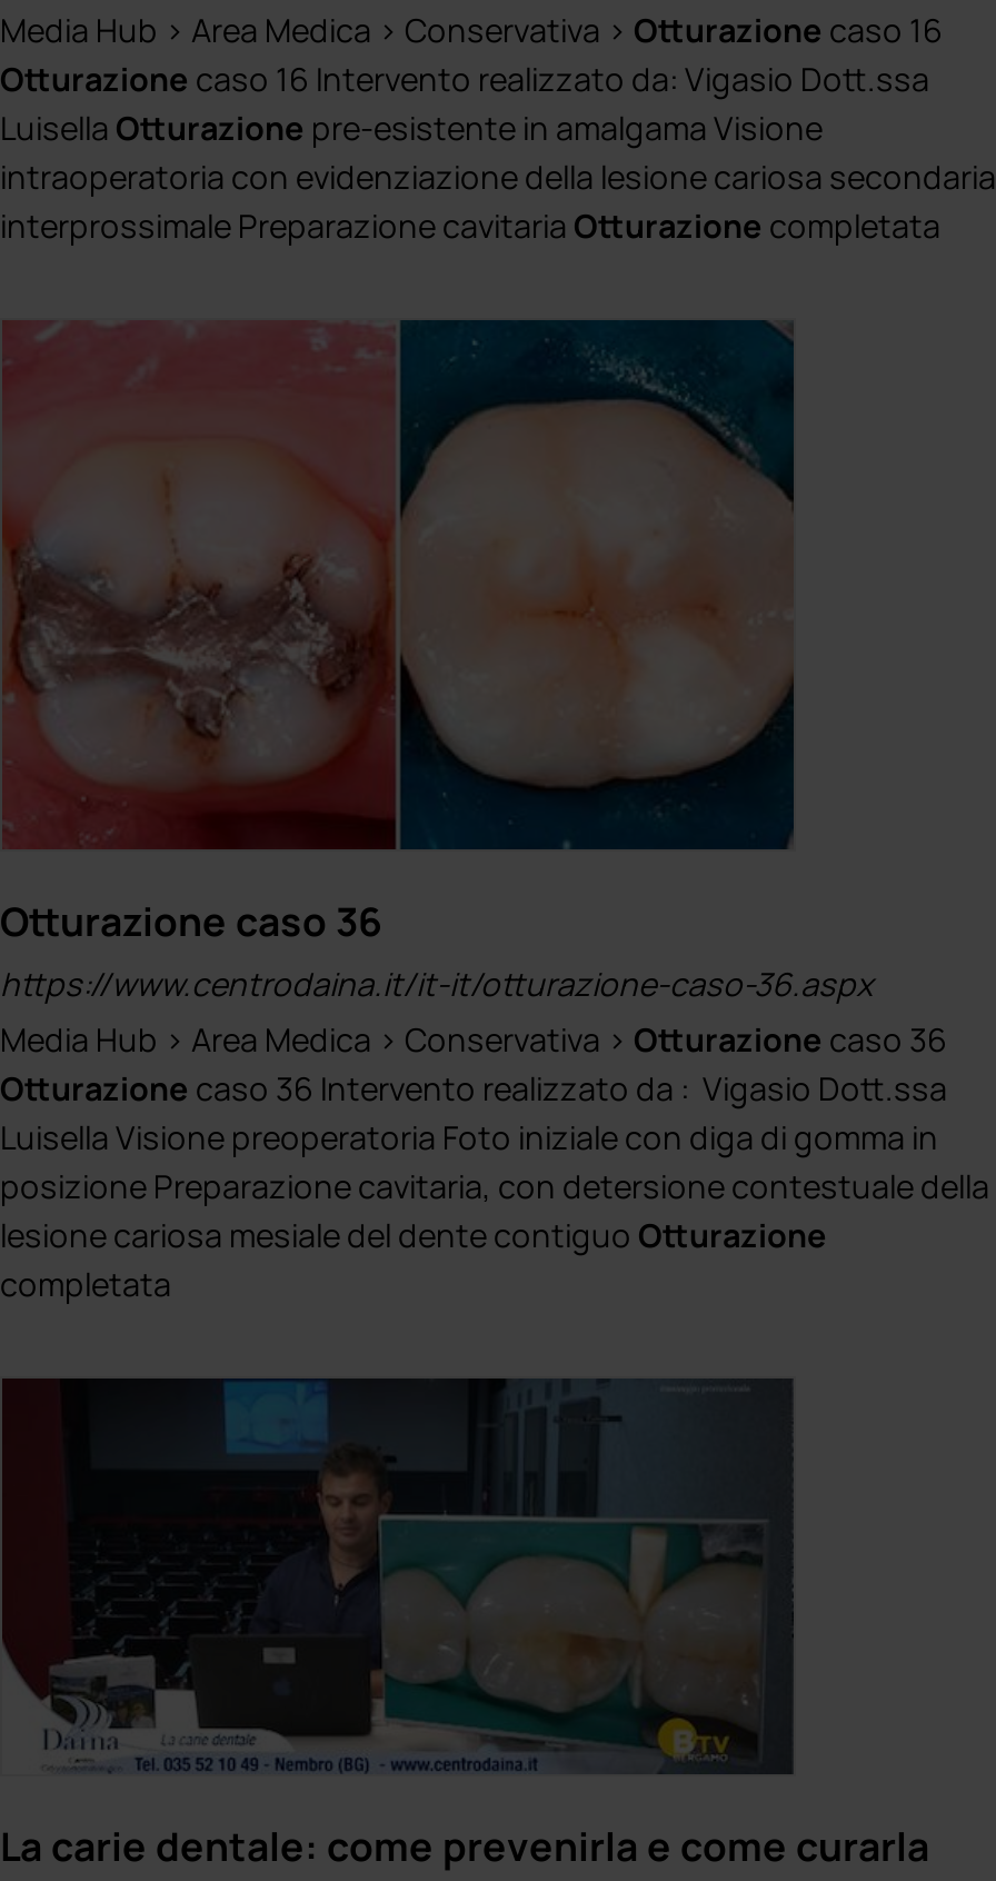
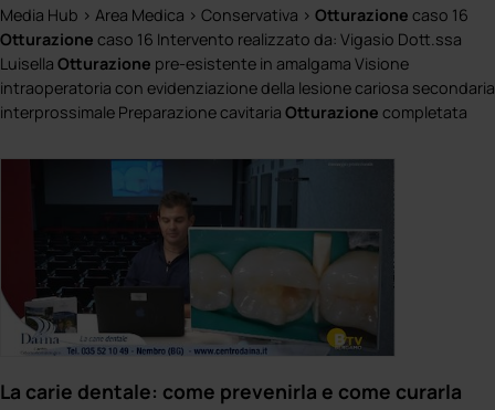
- [image]
- Otturazione caso 36
- https://www.centrodaina.it/it-it/otturazione-caso-36.aspx
- Media Hub > Area Medica > Conservativa > Otturazione caso 36
- Otturazione caso 36 Intervento realizzato da : Vigasio Dott.ssa
- Luisella Visione preoperatoria Foto iniziale con diga di gomma in
- posizione Preparazione cavitaria, con detersione contestuale della
- lesione cariosa mesiale del dente contiguo Otturazione
- completata
